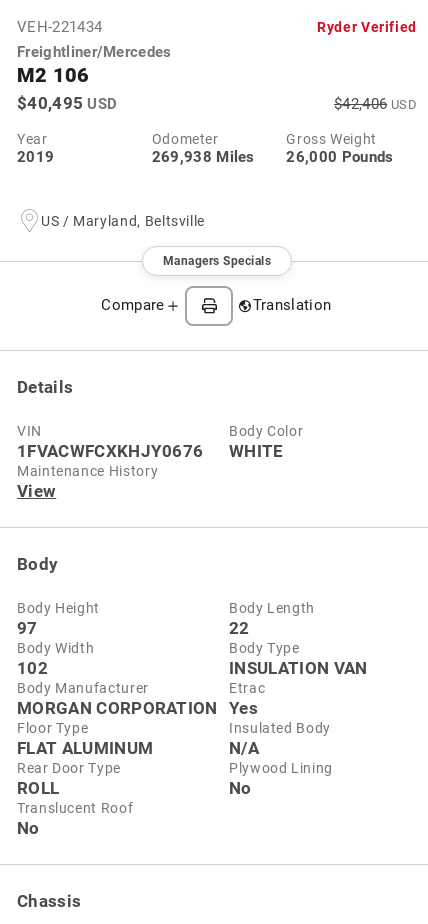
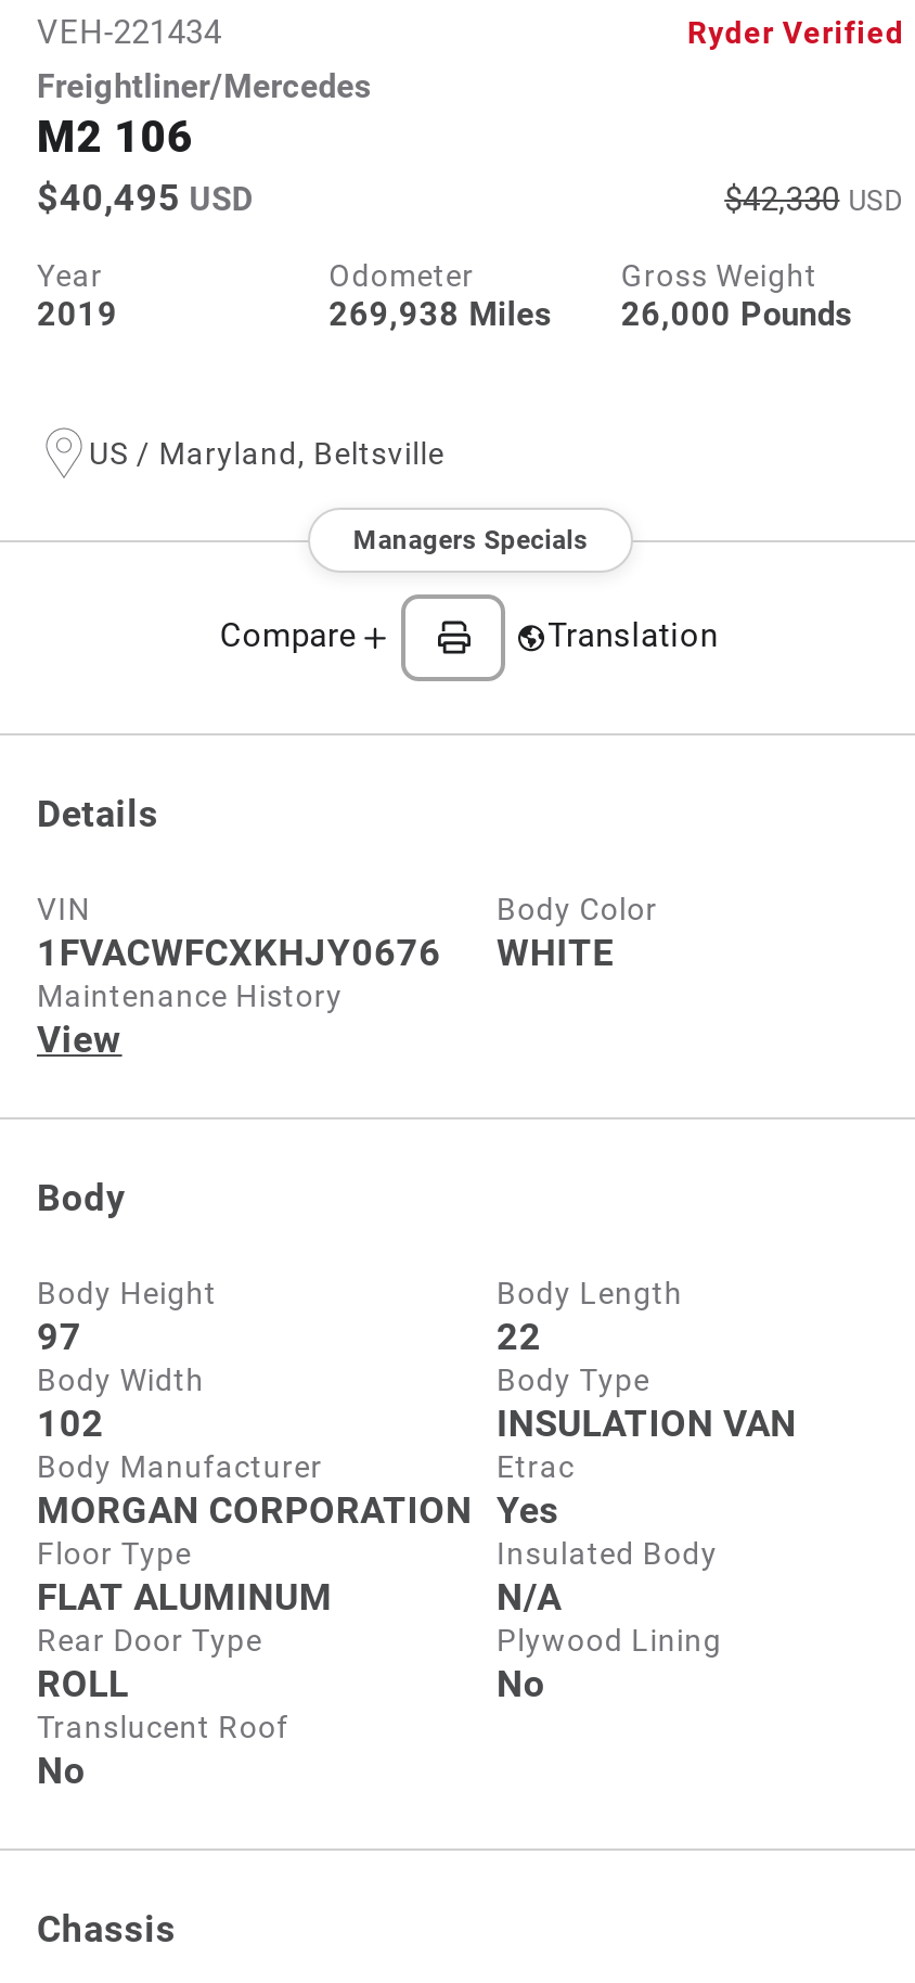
- $42,406 USD
+ $42,330 USD
